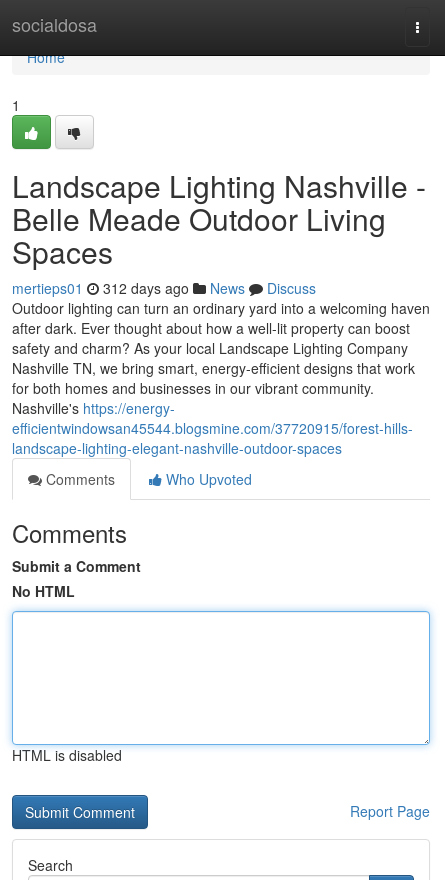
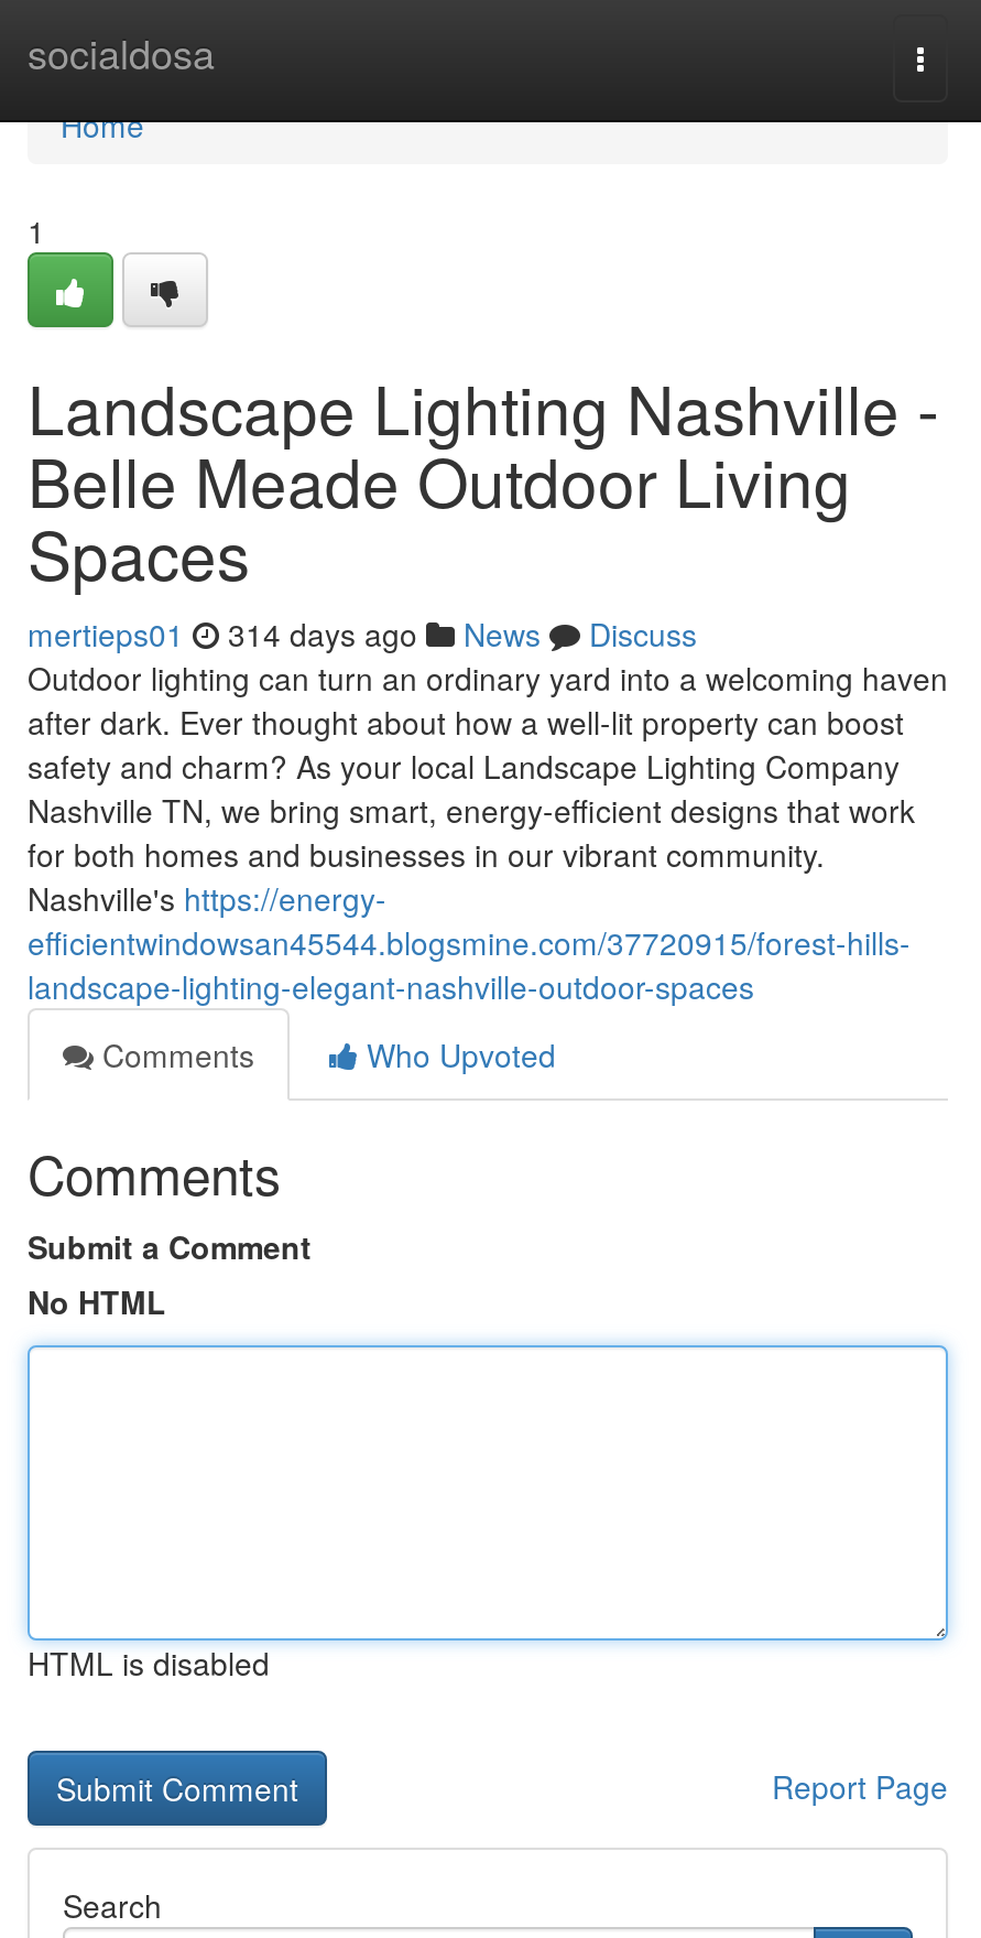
- mertieps01 312 days ago News Discuss
+ mertieps01 314 days ago News Discuss
